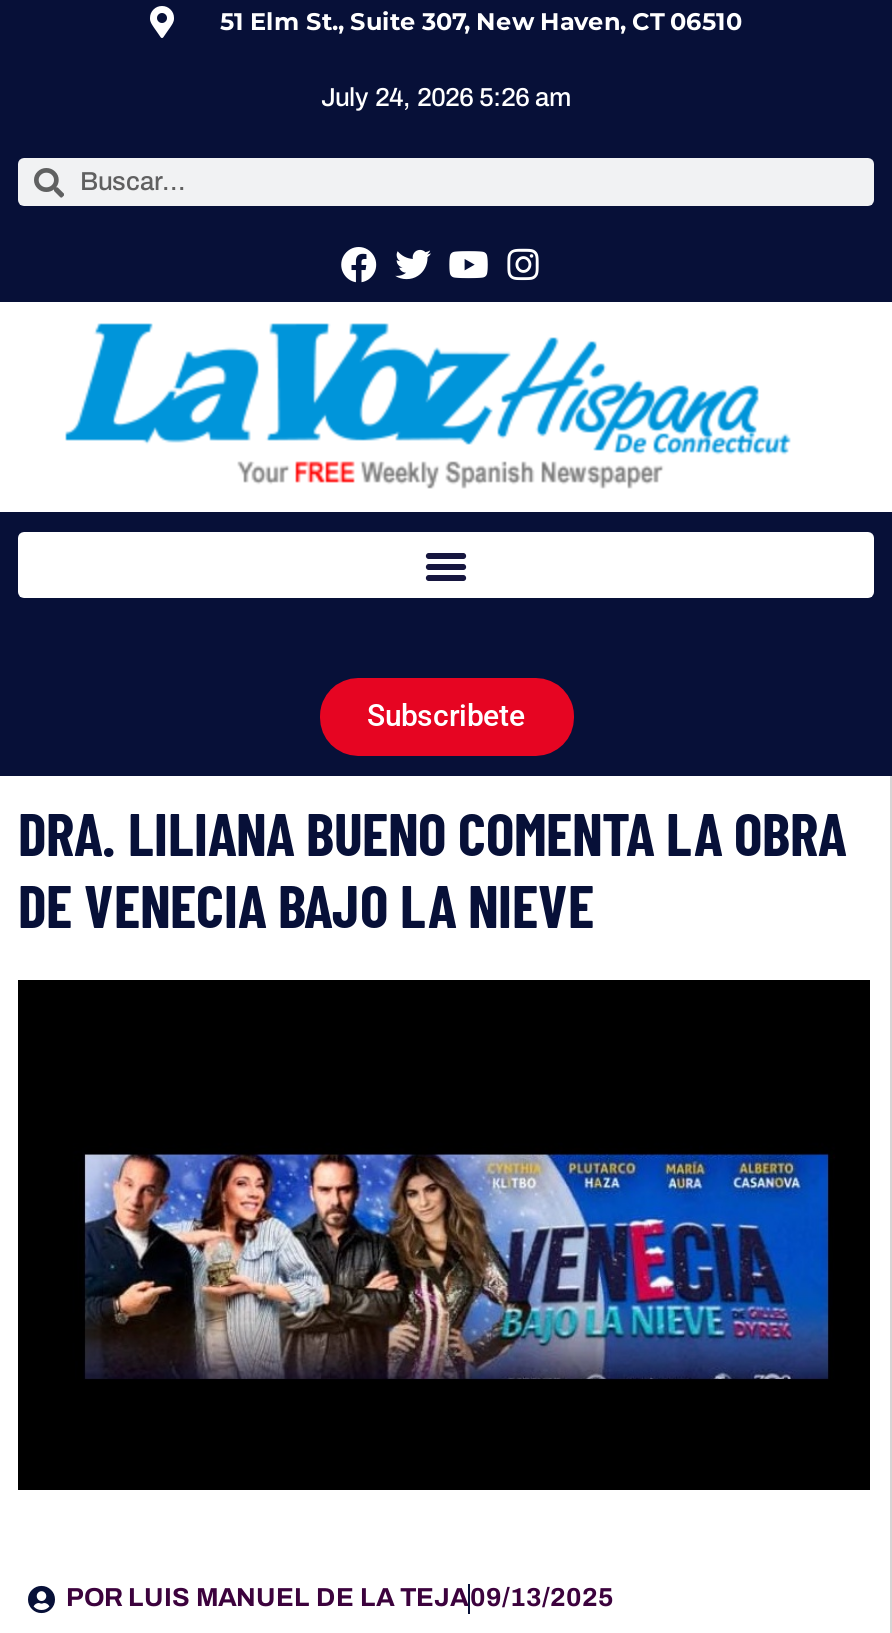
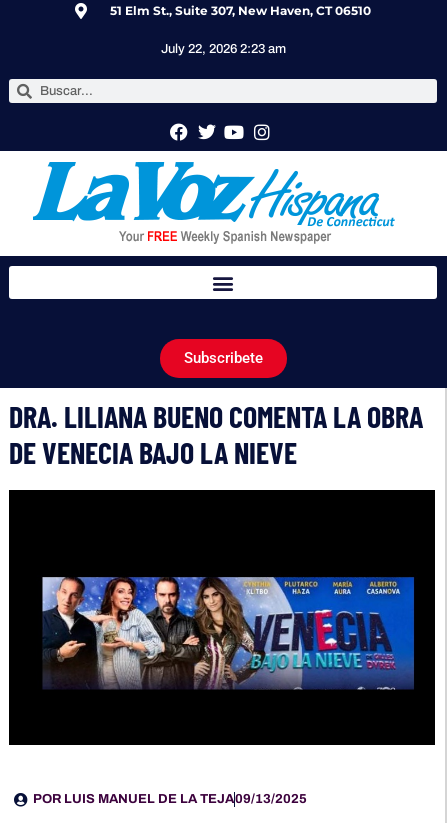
- July 24, 2026 5:26 am
+ July 22, 2026 2:23 am
